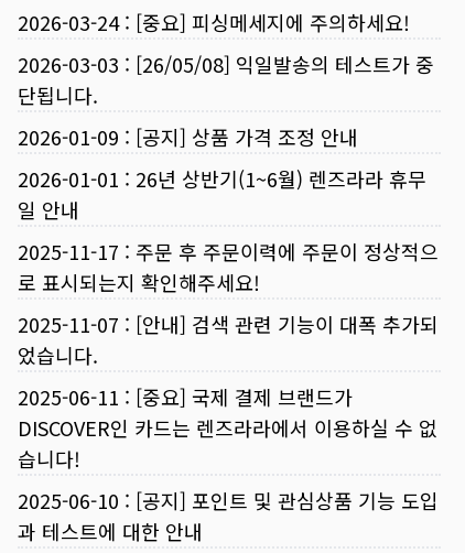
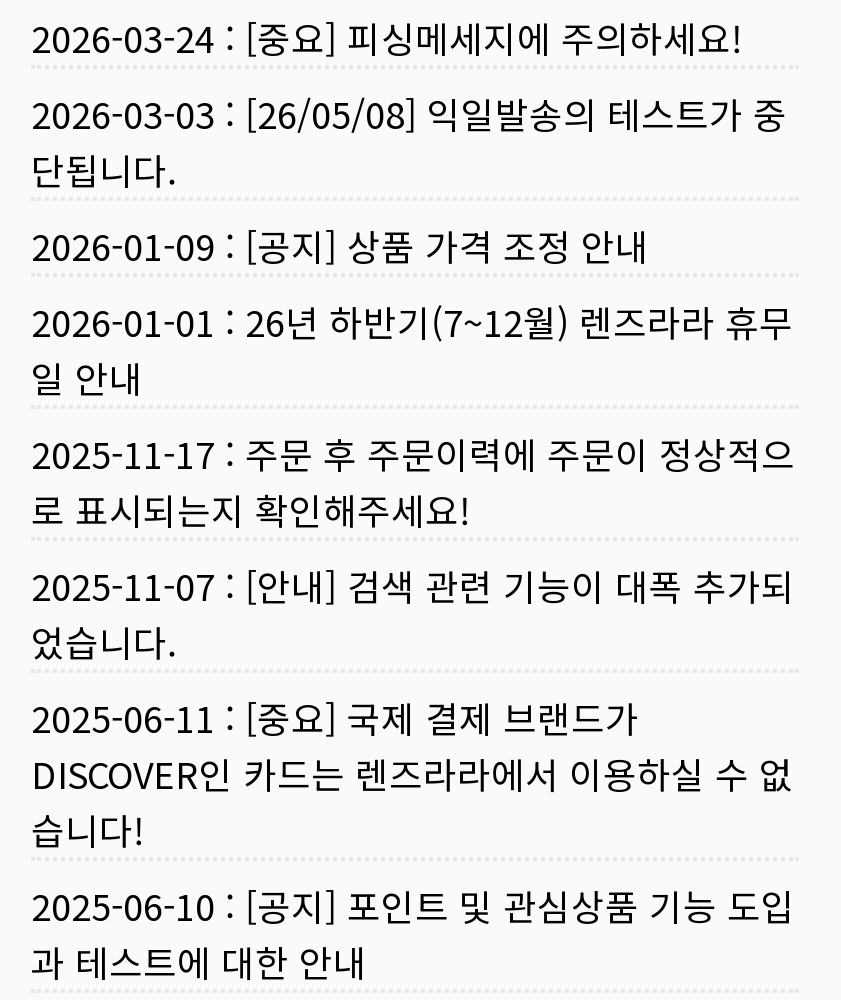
- 2026-01-01: 26년 상반기(1~6월) 렌즈라라 휴무
+ 2026-01-01: 26년 하반기(7~12월) 렌즈라라 휴무
